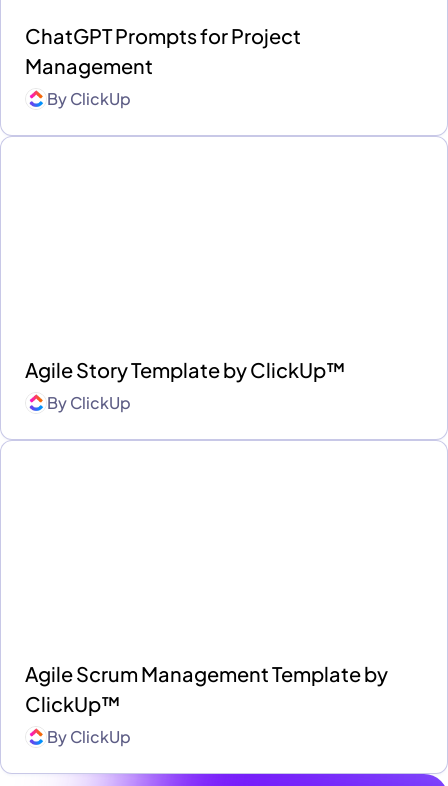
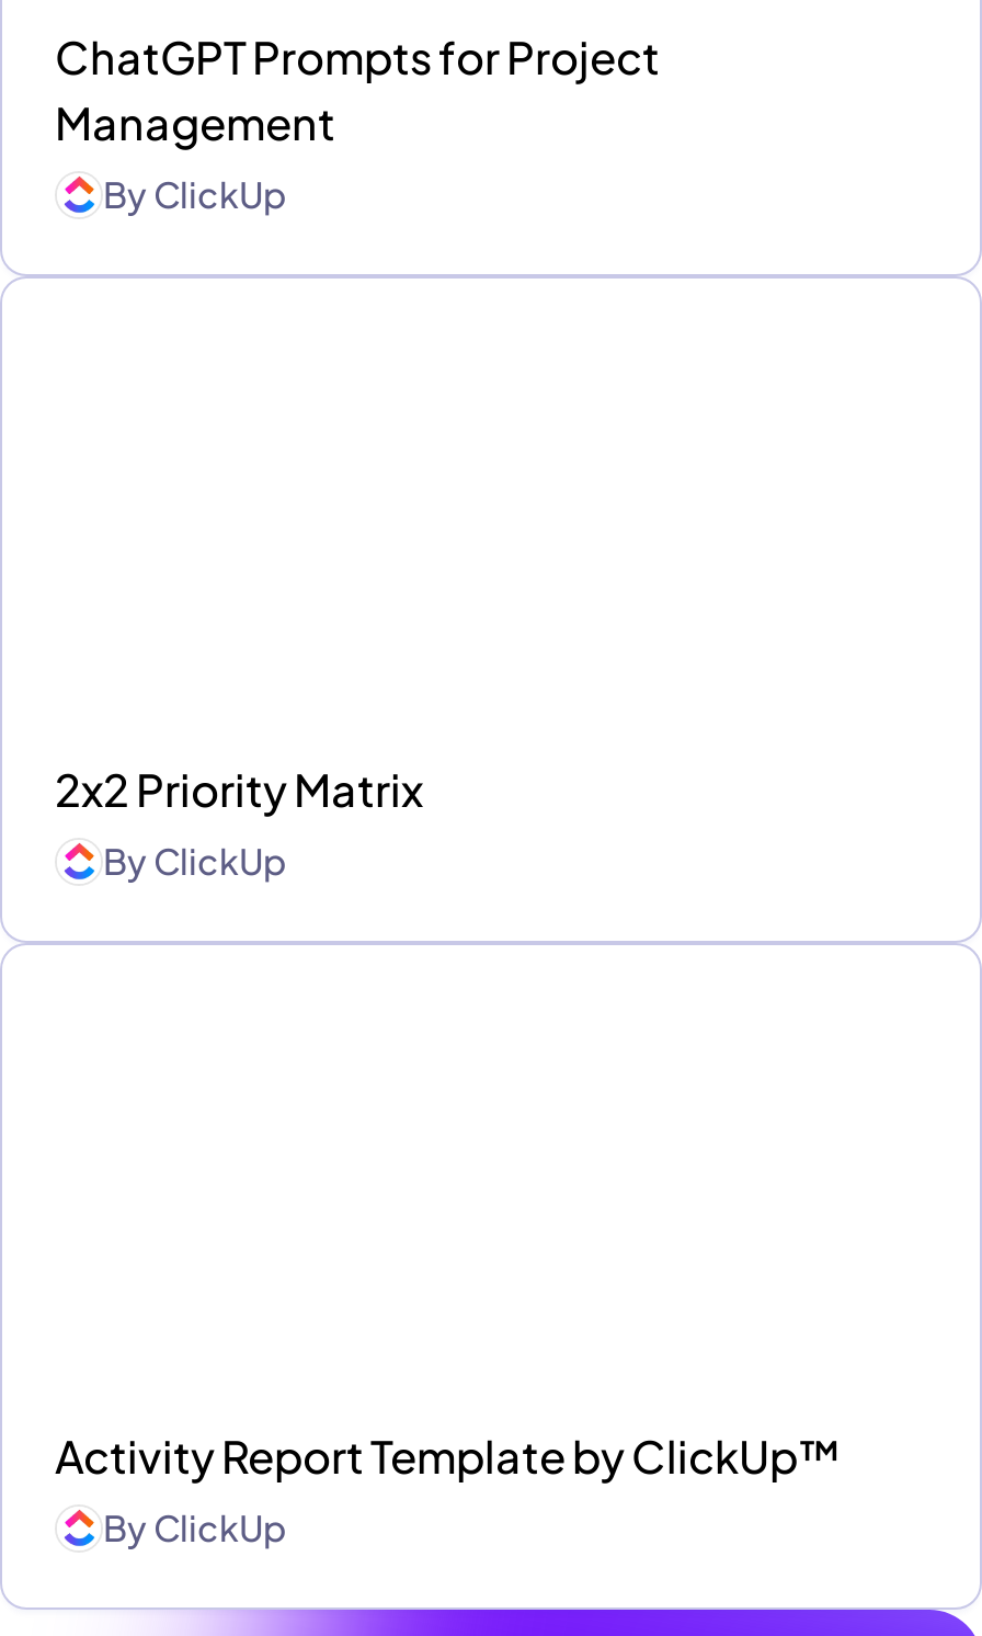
- Agile Story Template by ClickUp™
+ 2x2 Priority Matrix

- Agile Scrum Management Template by
- ClickUp™
+ Activity Report Template by ClickUp™
